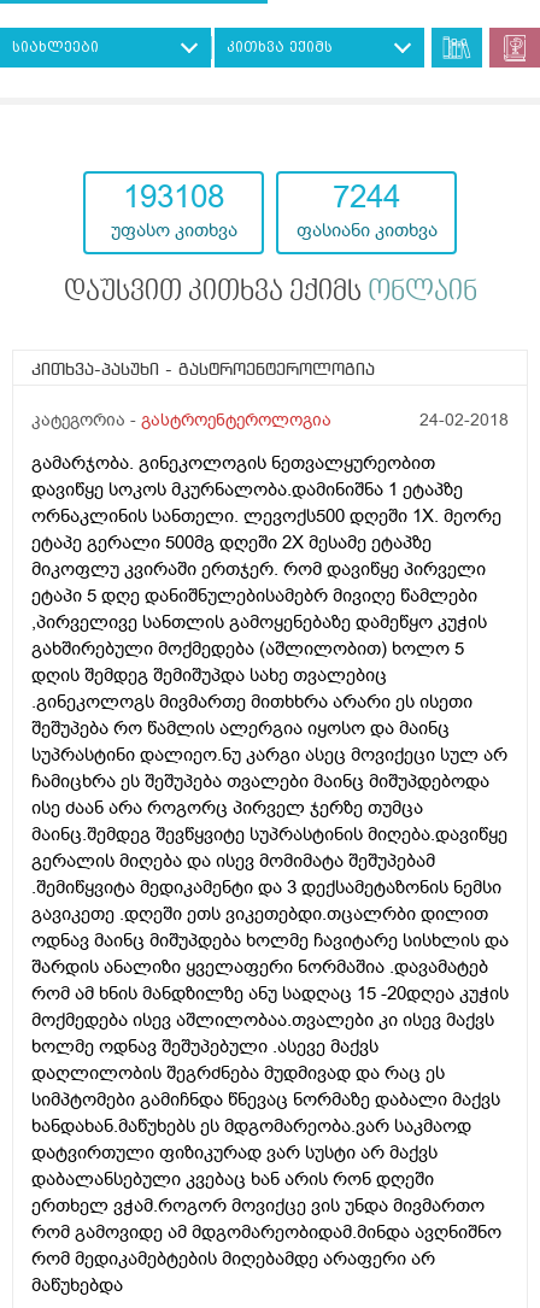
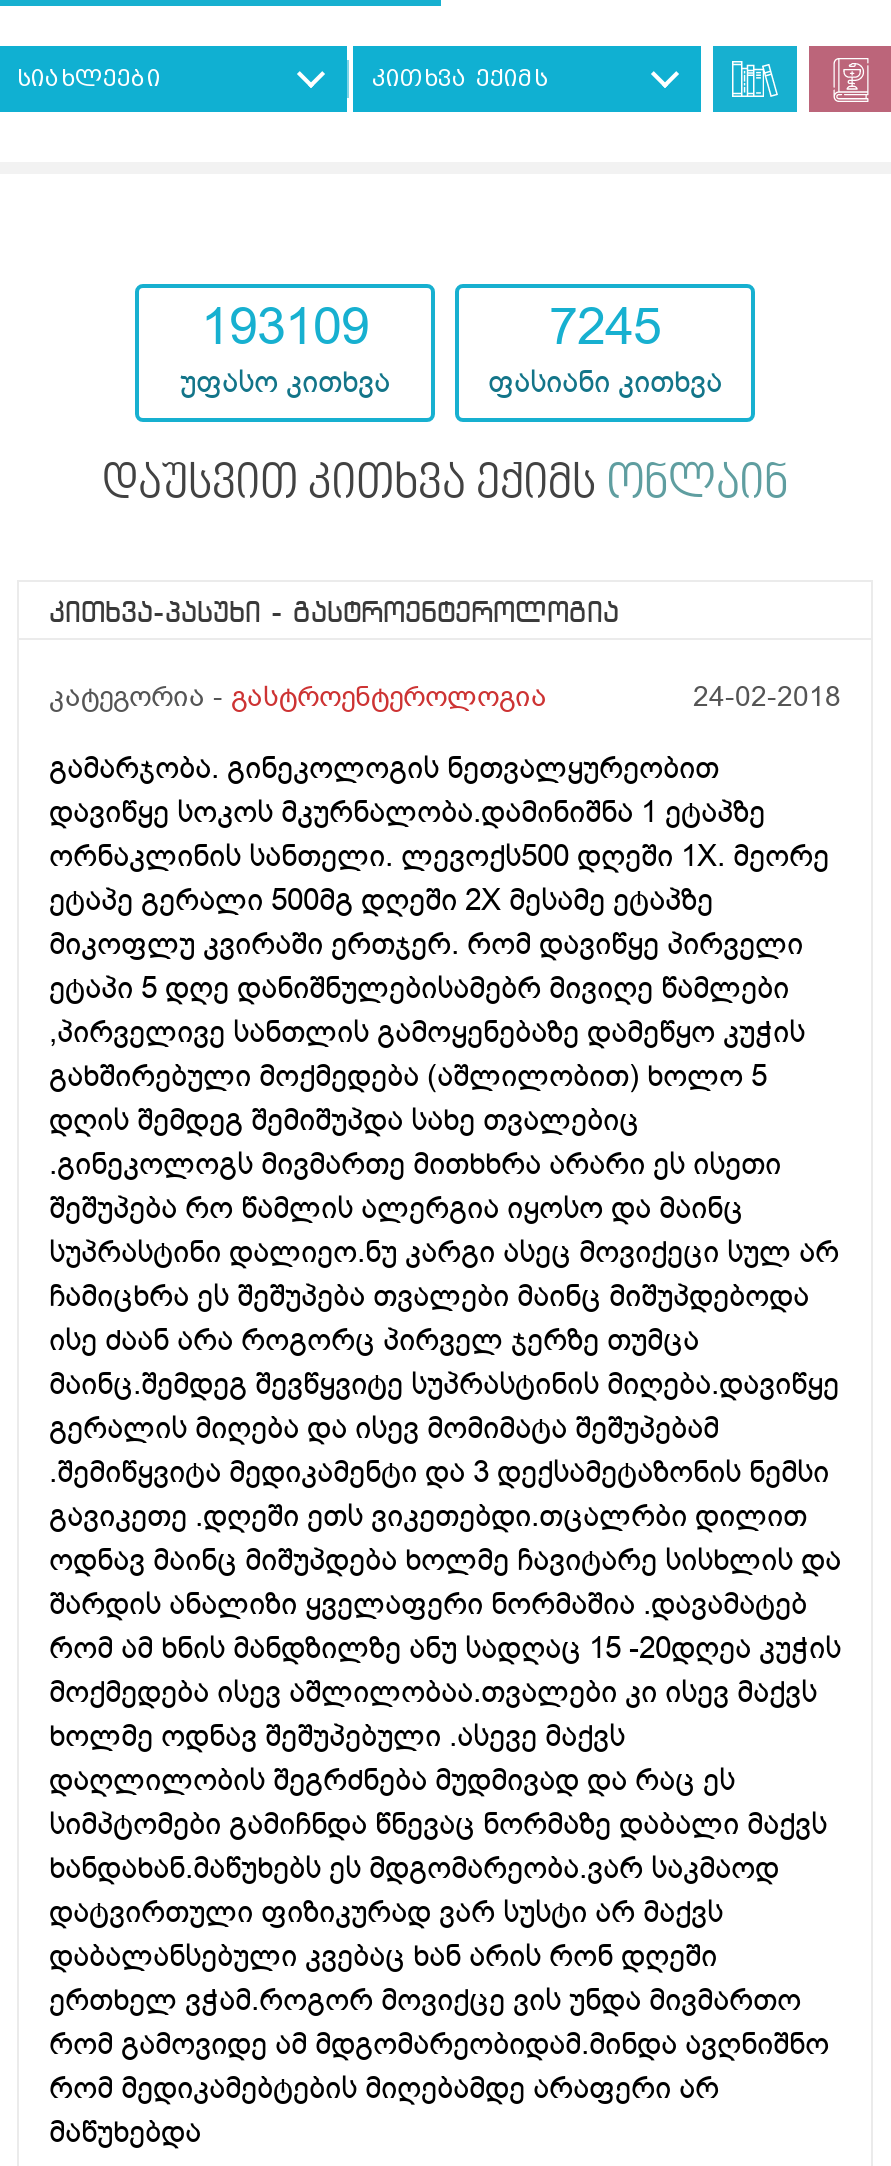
- 193108
+ 193109

- 7244
+ 7245
